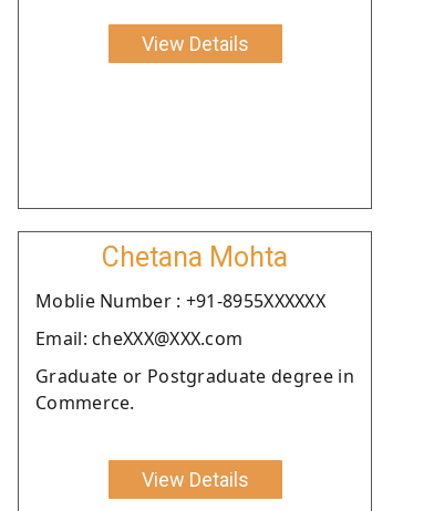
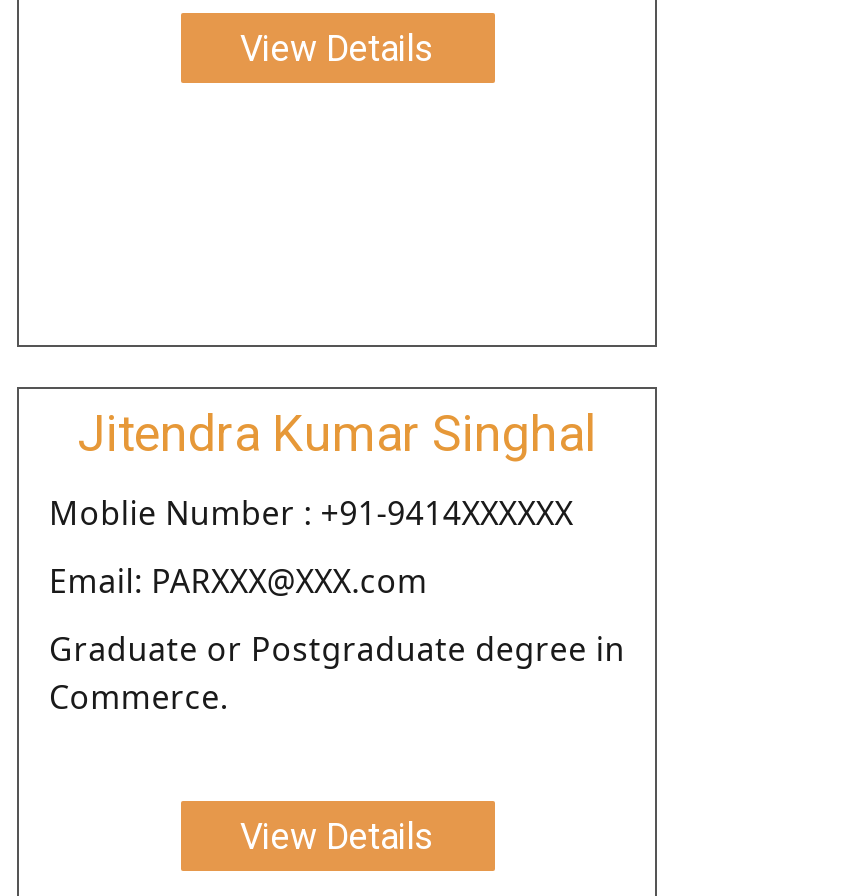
- Chetana Mohta
+ Jitendra Kumar Singhal

- Moblie Number : +91-8955XXXXXX
+ Moblie Number : +91-9414XXXXXX

- Email: cheXXX@XXX.com
+ Email: PARXXX@XXX.com
